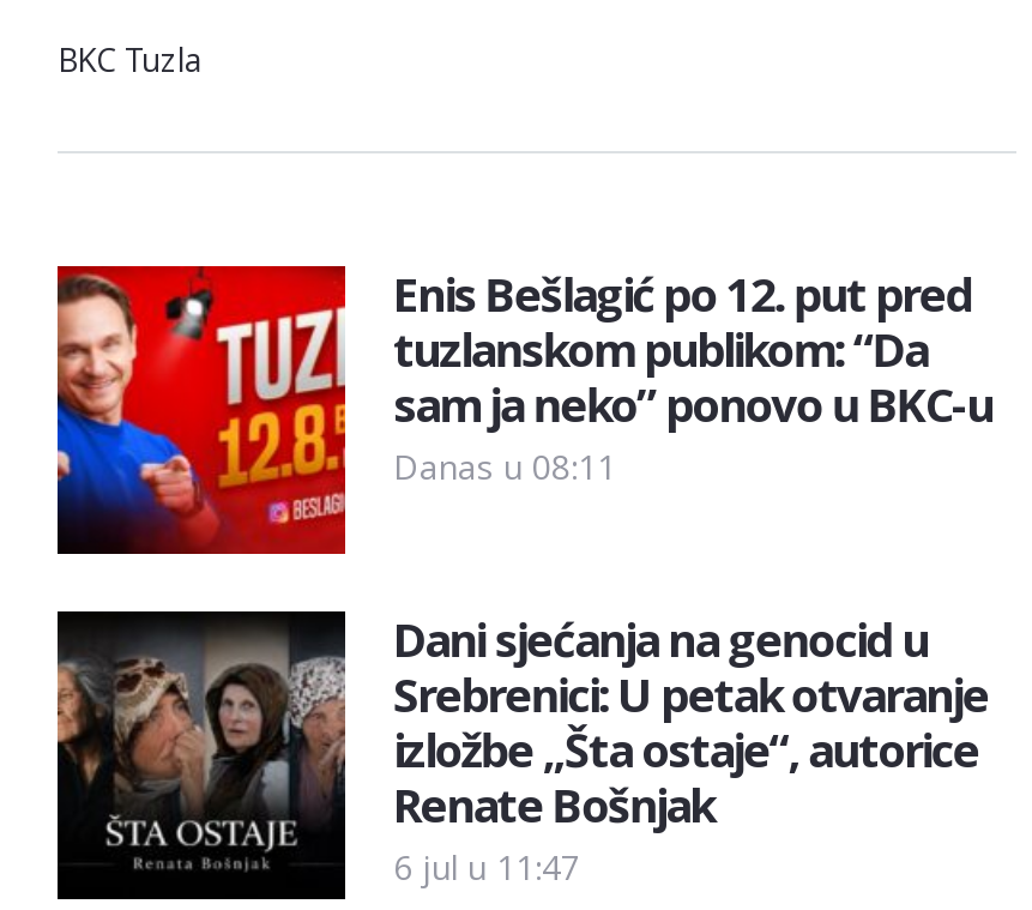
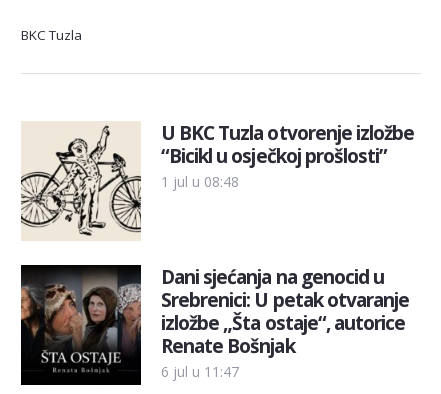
- [image]
- Enis Bešlagić po 12. put pred
- tuzlanskom publikom: “Da
- sam ja neko” ponovo u BKC-u
- Danas u 08:11
+ [image]
+ U BKC Tuzla otvorenje izložbe
+ “Bicikl u osječkoj prošlosti”
+ 1 jul u 08:48
